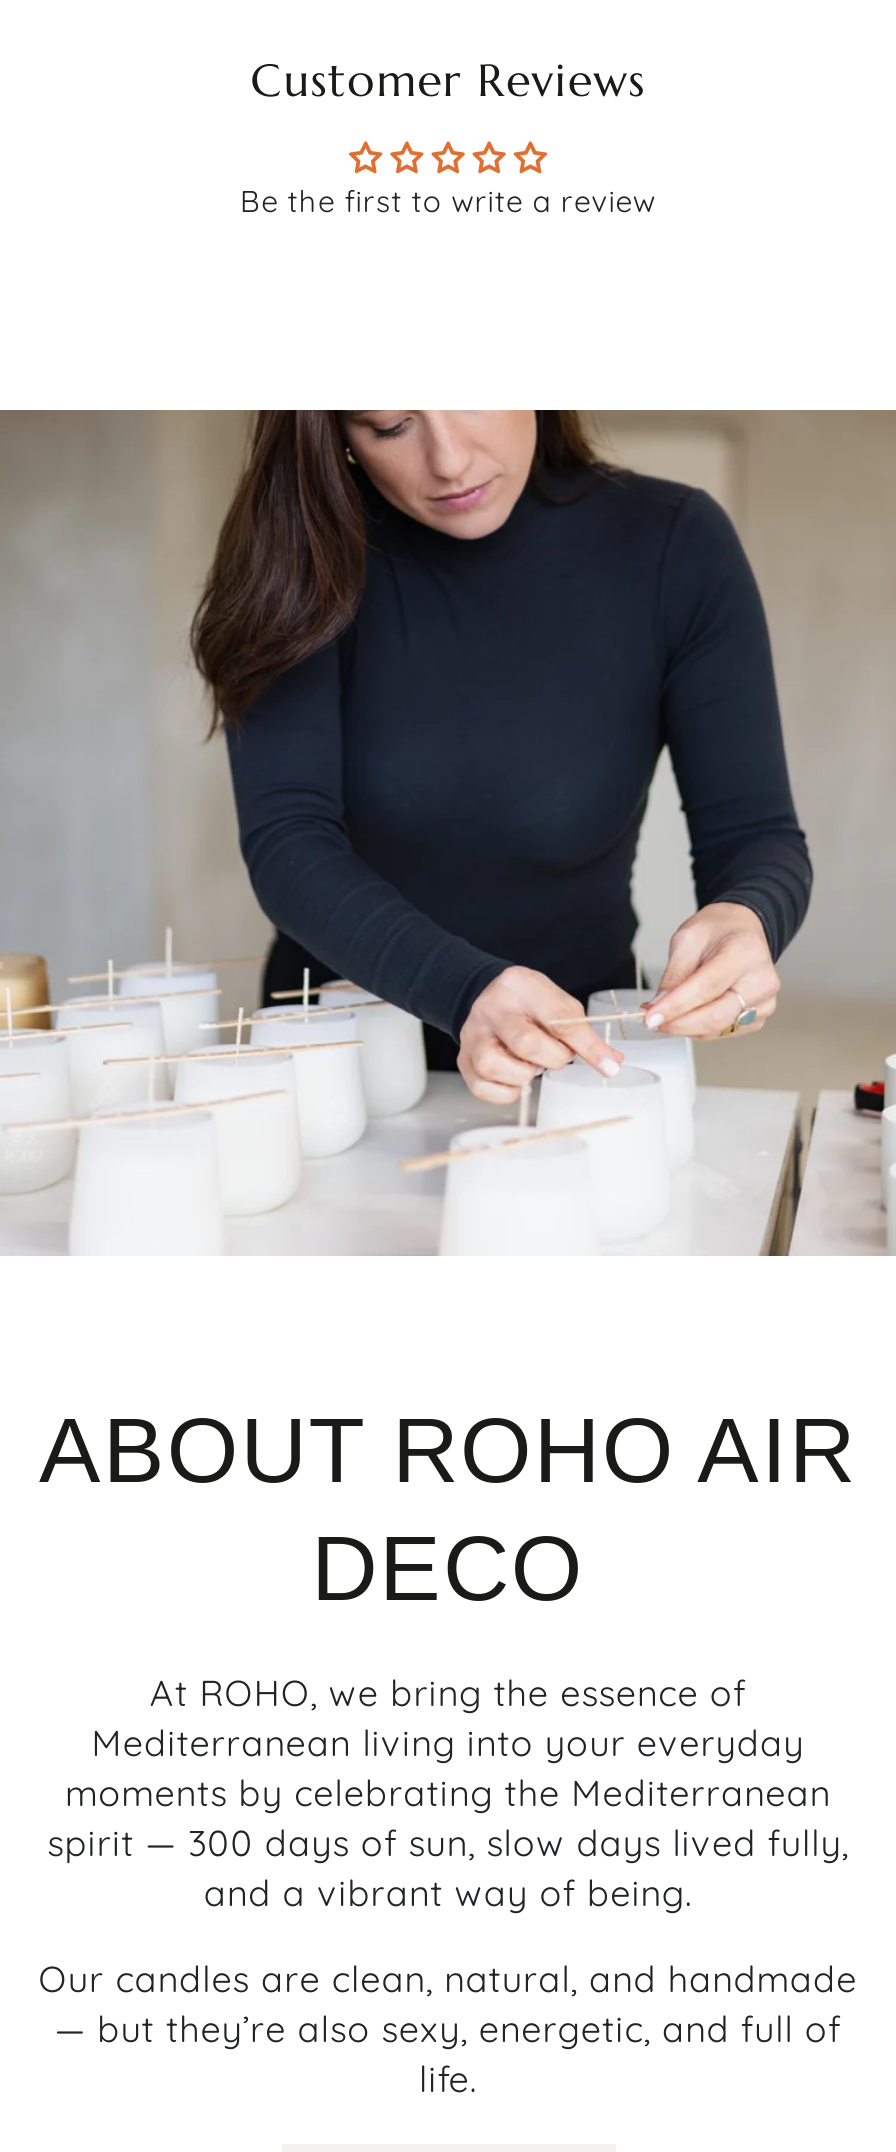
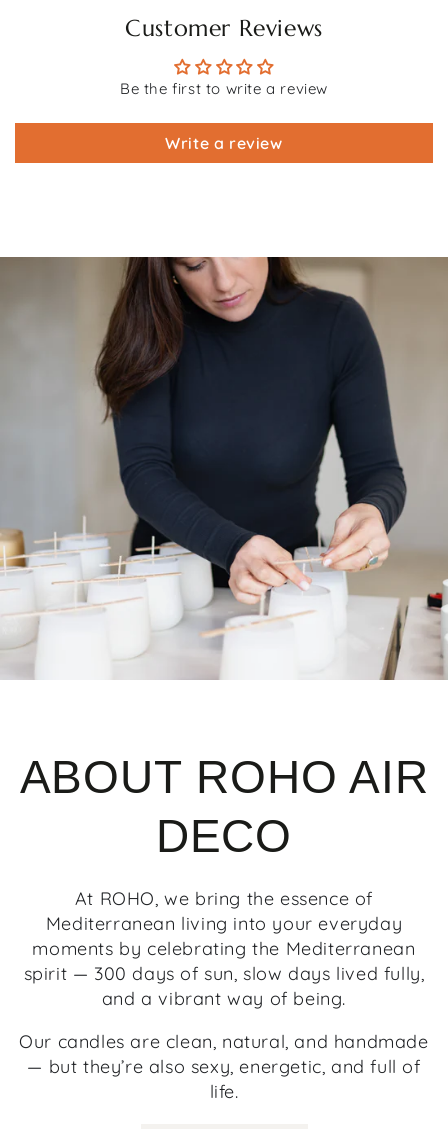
+ Write a review
